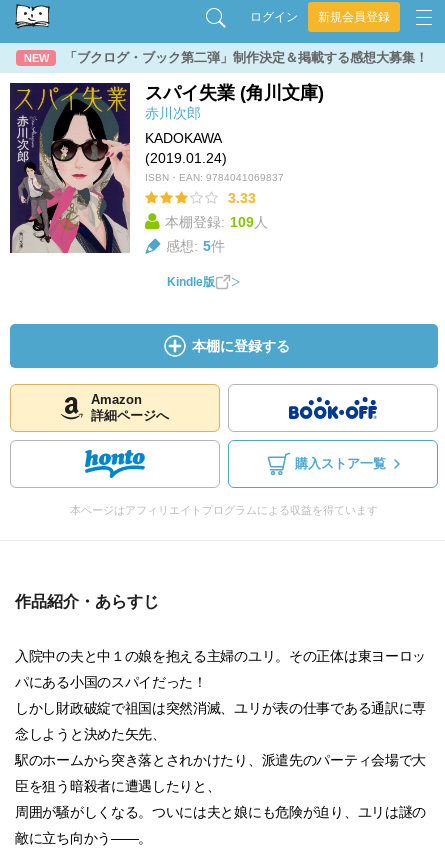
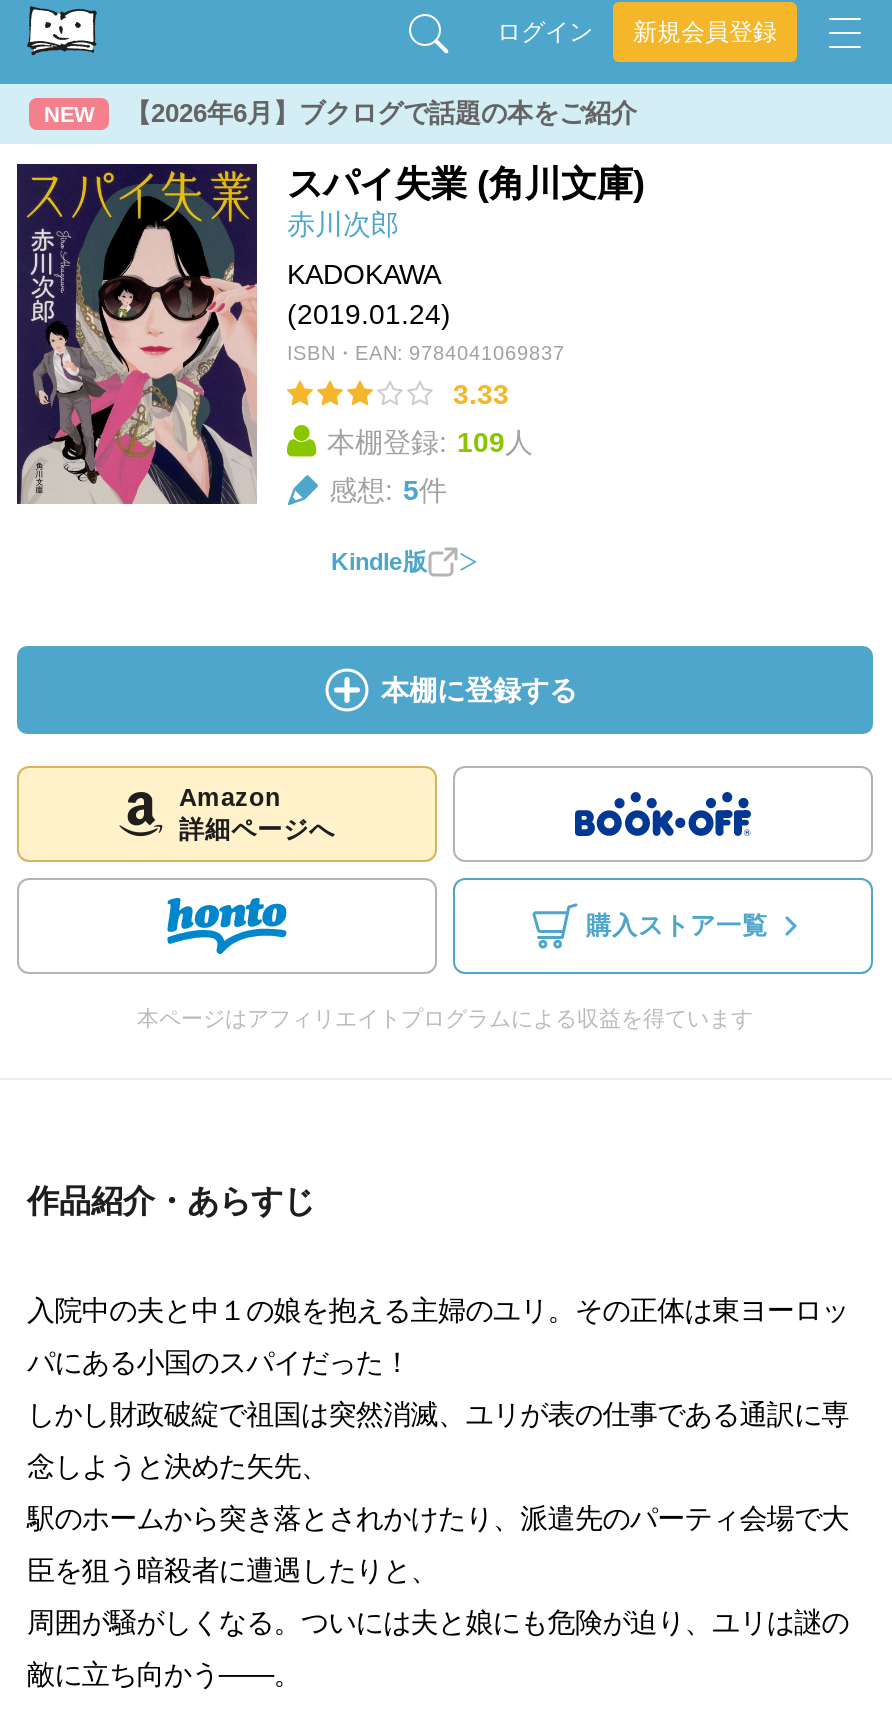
- 「ブクログ・ブック第二弾」制作決定＆掲載する感想大募集！
+ 【2026年6月】ブクログで話題の本をご紹介
